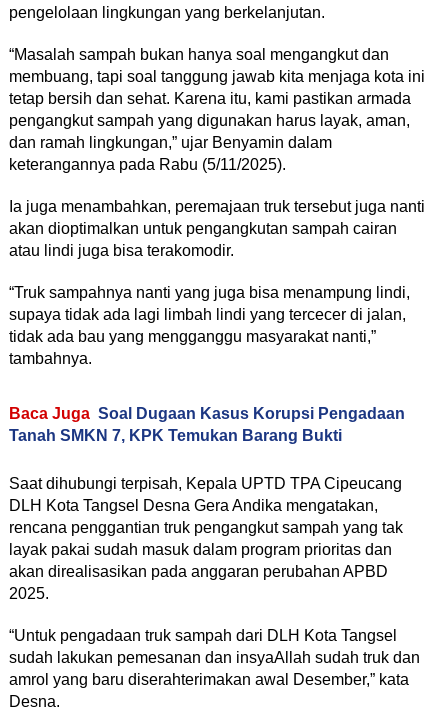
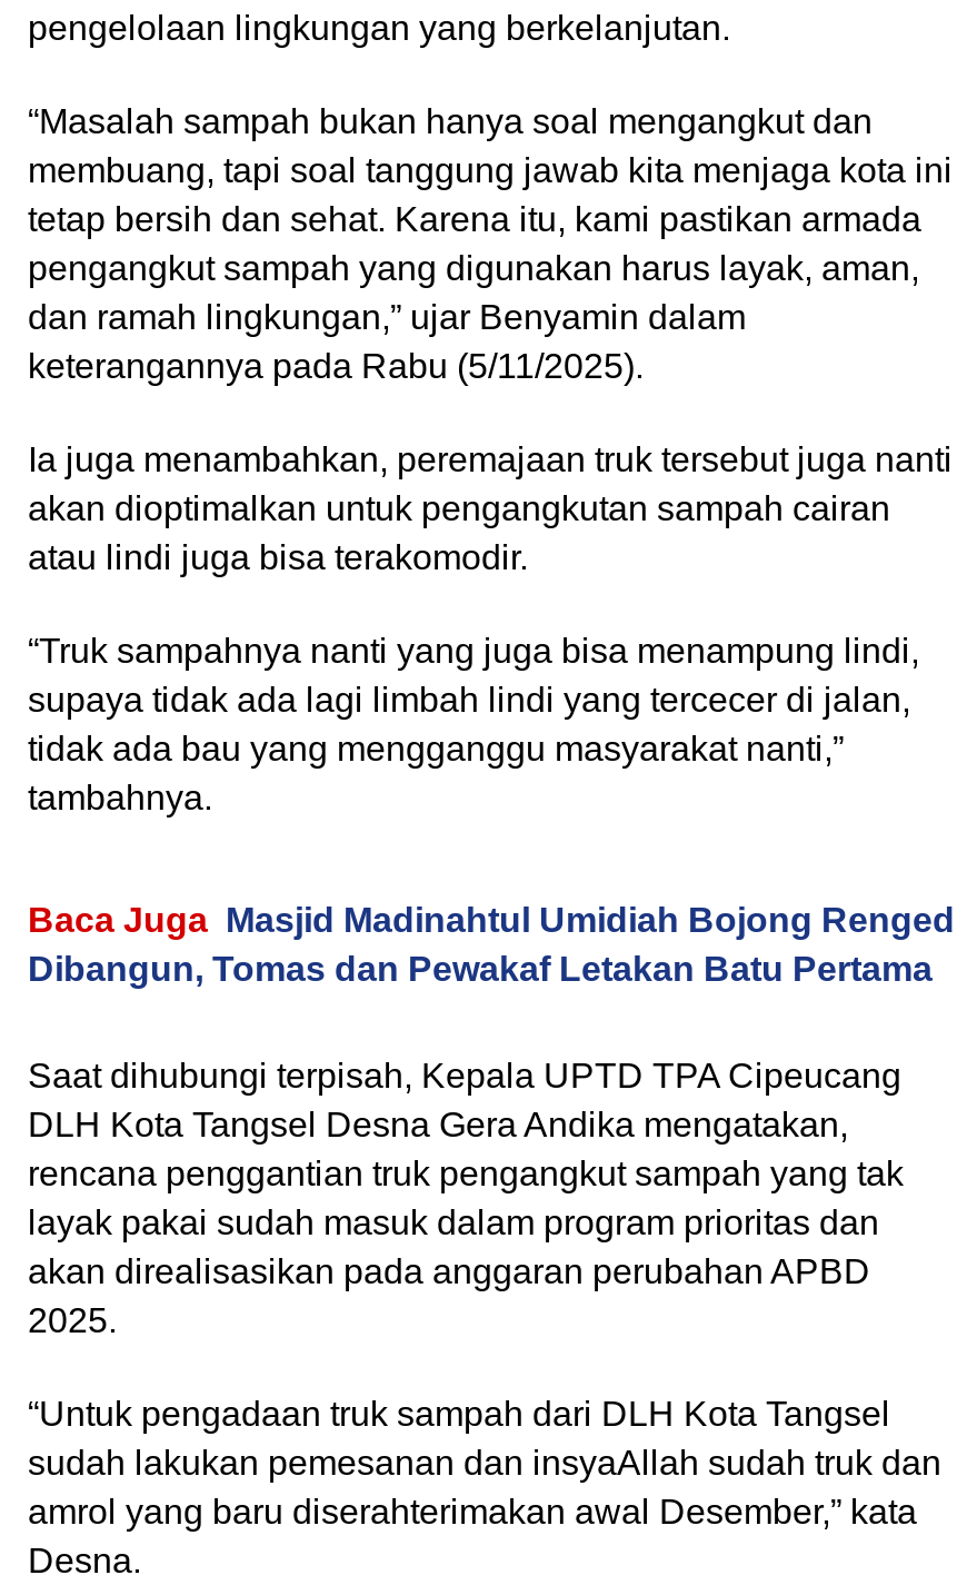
- Baca Juga Soal Dugaan Kasus Korupsi Pengadaan
- Tanah SMKN 7, KPK Temukan Barang Bukti
+ Baca Juga Masjid Madinahtul Umidiah Bojong Renged
+ Dibangun, Tomas dan Pewakaf Letakan Batu Pertama
